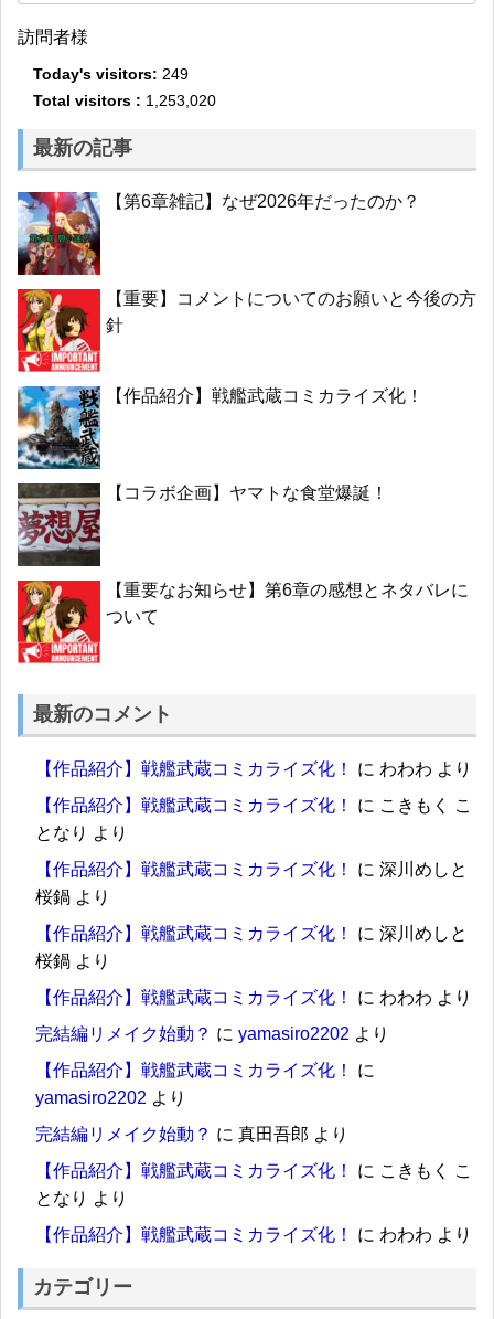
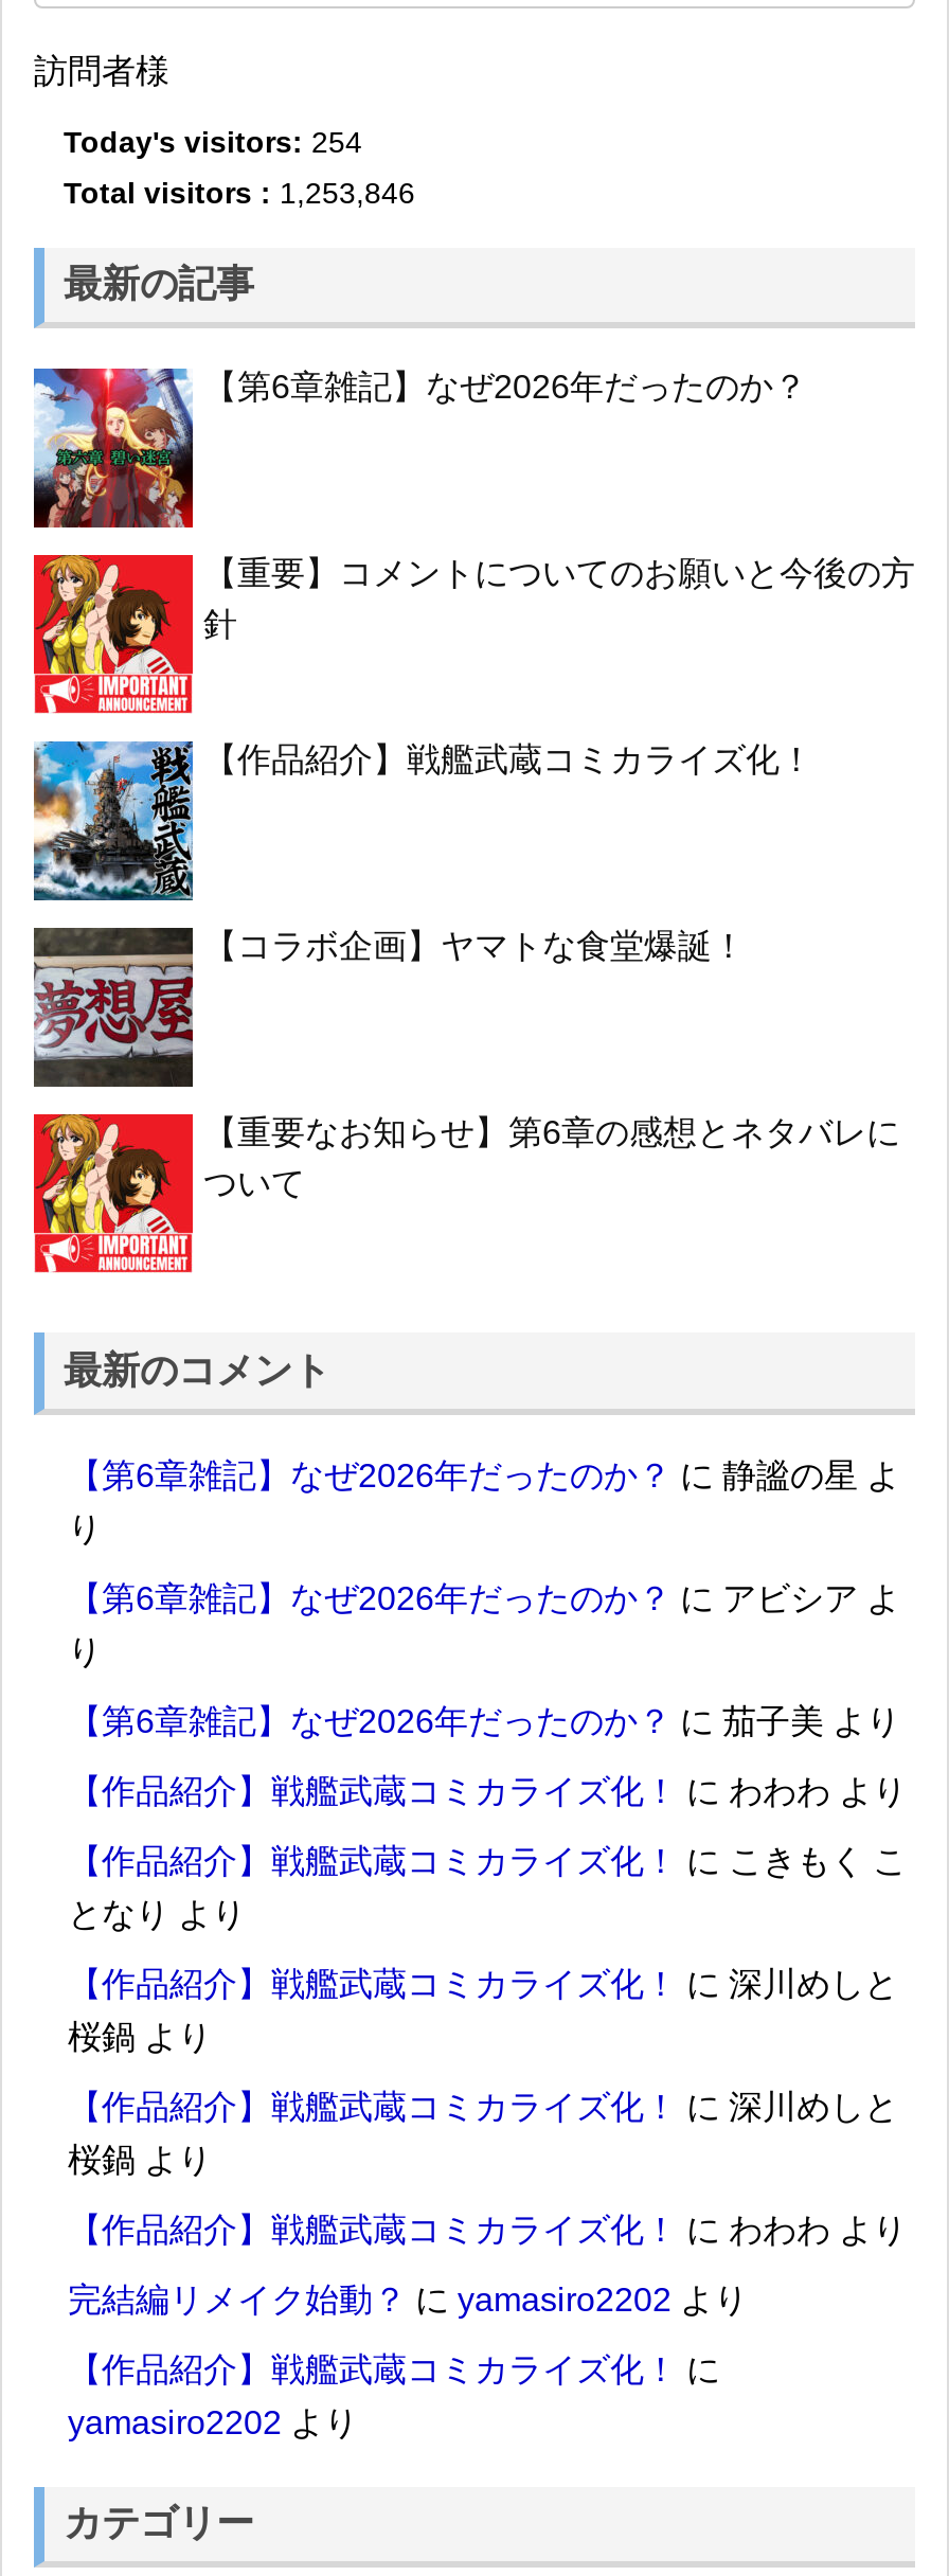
- Today's visitors: 249
+ Today's visitors: 254

- Total visitors : 1,253,020
+ Total visitors : 1,253,846

+ 【第6章雑記】なぜ2026年だったのか？に静謐の星よ
+ り
+ 【第6章雑記】なぜ2026年だったのか？にアビシアよ
+ り
+ 【第6章雑記】なぜ2026年だったのか？に茄子美より

moved down: 【作品紹介】戦艦武蔵コミカライズ化！にわわわより | 【作品紹介】戦艦武蔵コミカライズ化！にこきもく こ | となりより | ... | 【作品紹介】戦艦武蔵コミカライズ化！に | yamasiro2202より

- 完結編リメイク始動？に真田吾郎より
- 【作品紹介】戦艦武蔵コミカライズ化！にこきもく こ
- となりより
- 【作品紹介】戦艦武蔵コミカライズ化！にわわわより
